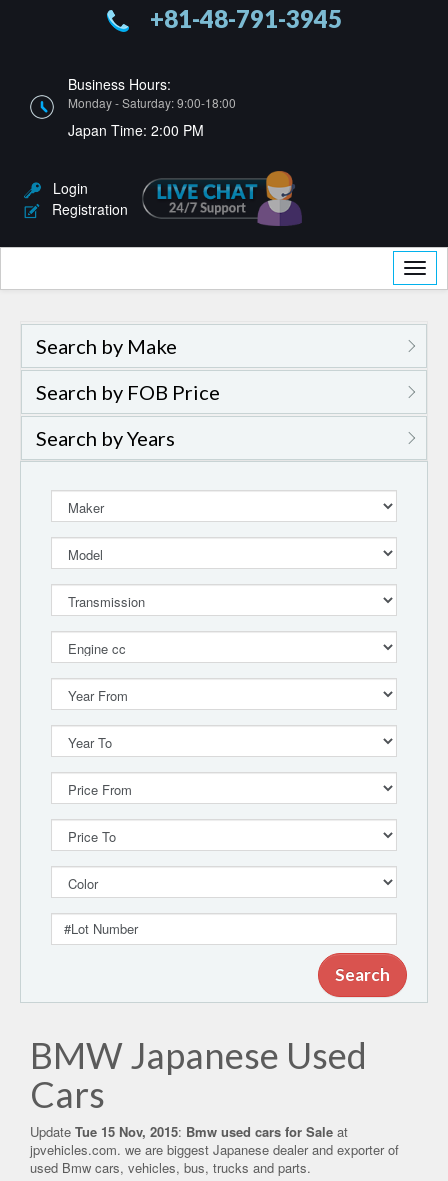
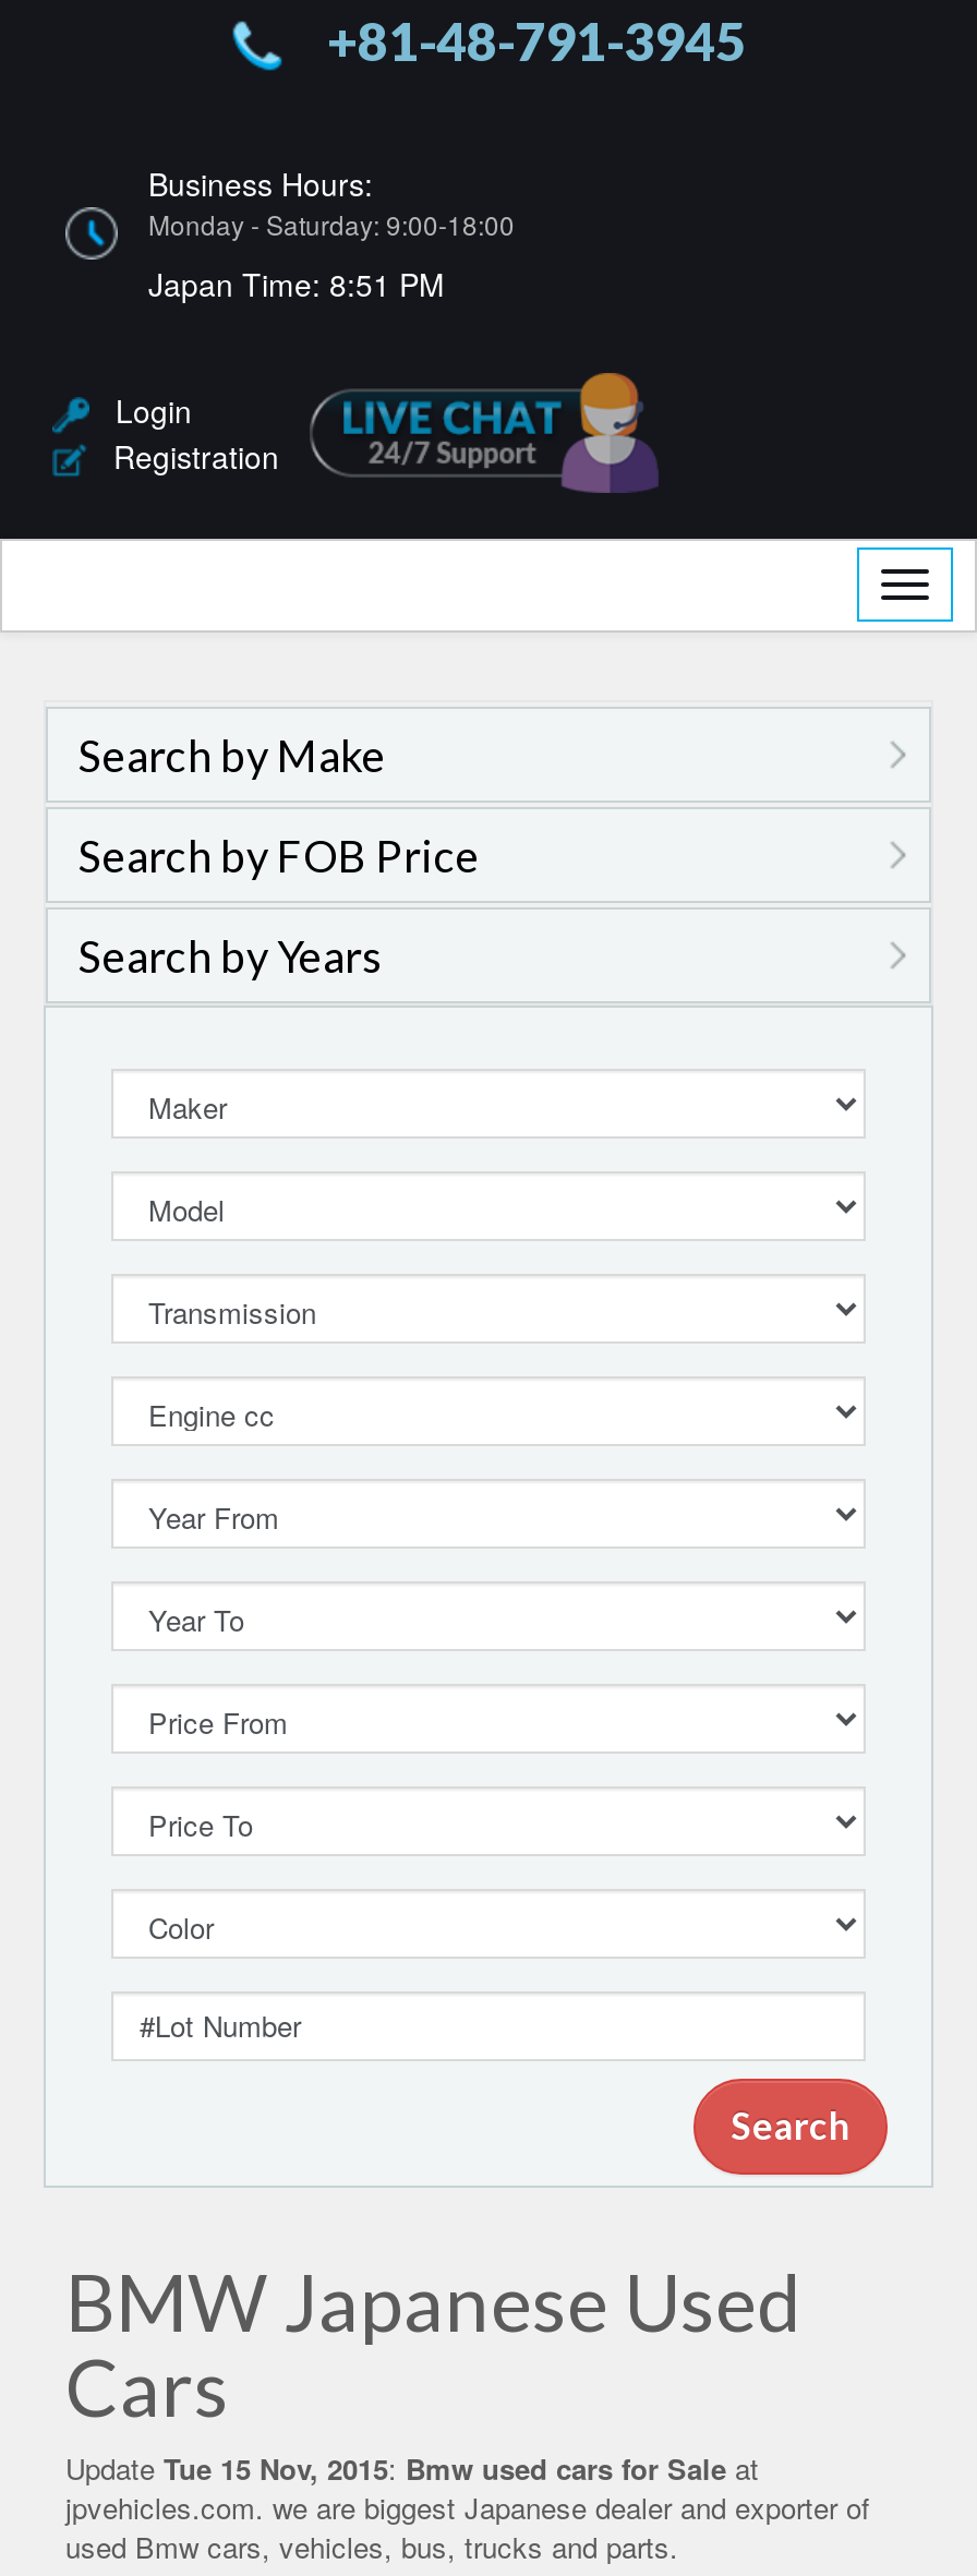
- Japan Time: 2:00 PM
+ Japan Time: 8:51 PM
